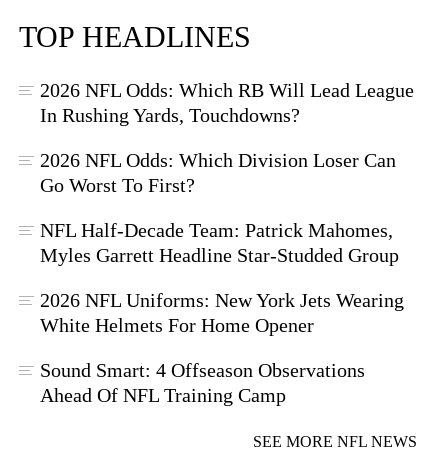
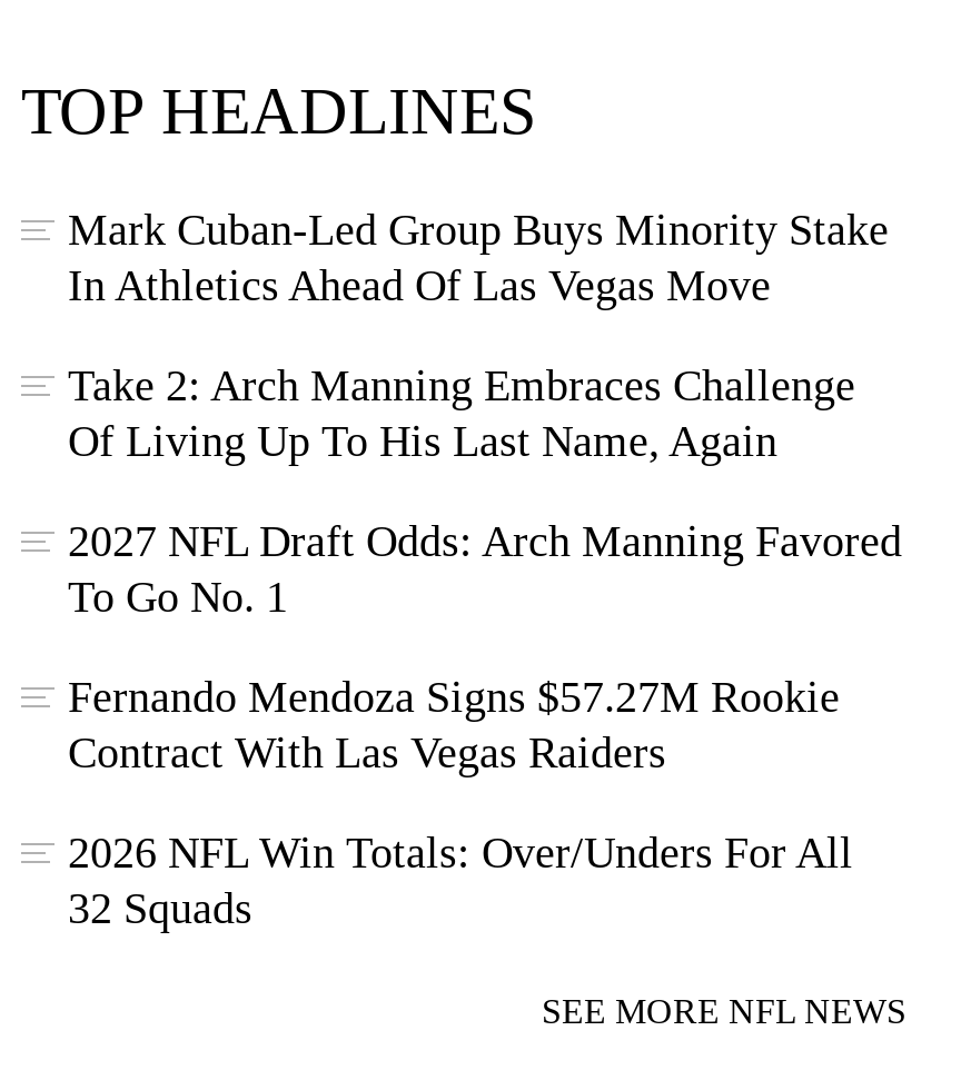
- 2026 NFL Odds: Which RB Will Lead League
- In Rushing Yards, Touchdowns?
+ Mark Cuban-Led Group Buys Minority Stake
+ In Athletics Ahead Of Las Vegas Move

- 2026 NFL Odds: Which Division Loser Can
- Go Worst To First?
+ Take 2: Arch Manning Embraces Challenge
+ Of Living Up To His Last Name, Again

- NFL Half-Decade Team: Patrick Mahomes,
- Myles Garrett Headline Star-Studded Group
+ 2027 NFL Draft Odds: Arch Manning Favored
+ To Go No. 1

- 2026 NFL Uniforms: New York Jets Wearing
- White Helmets For Home Opener
+ Fernando Mendoza Signs $57.27M Rookie
+ Contract With Las Vegas Raiders

- Sound Smart: 4 Offseason Observations
- Ahead Of NFL Training Camp
+ 2026 NFL Win Totals: Over/Unders For All
+ 32 Squads
